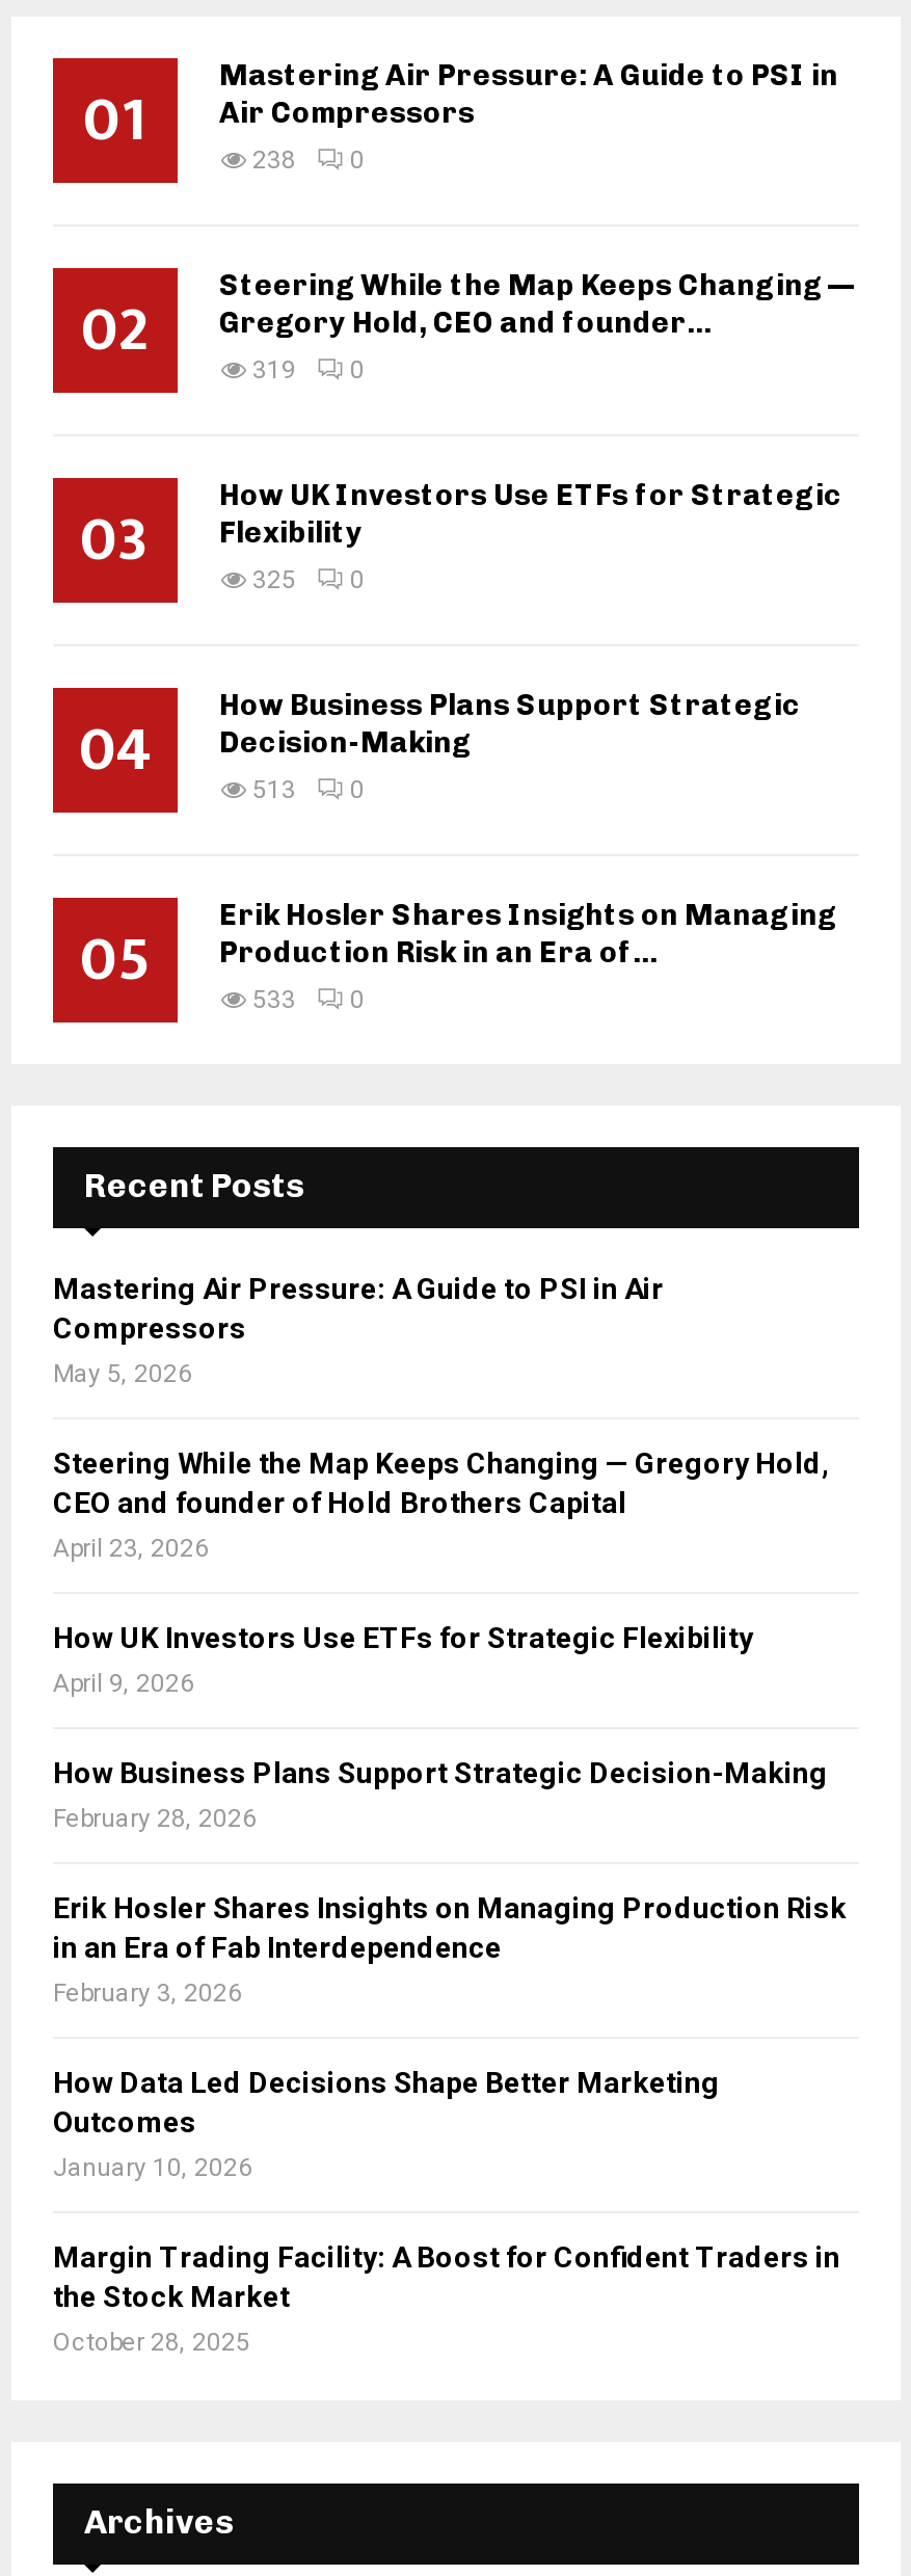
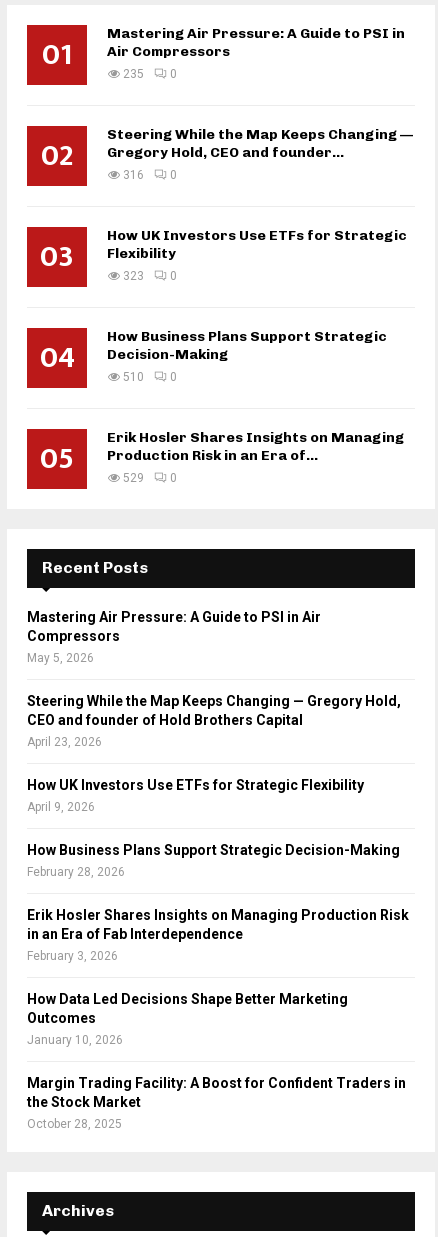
- 238 0
+ 235 0

- 319 0
+ 316 0

- 325 0
+ 323 0

- 513 0
+ 510 0

- 533 0
+ 529 0
